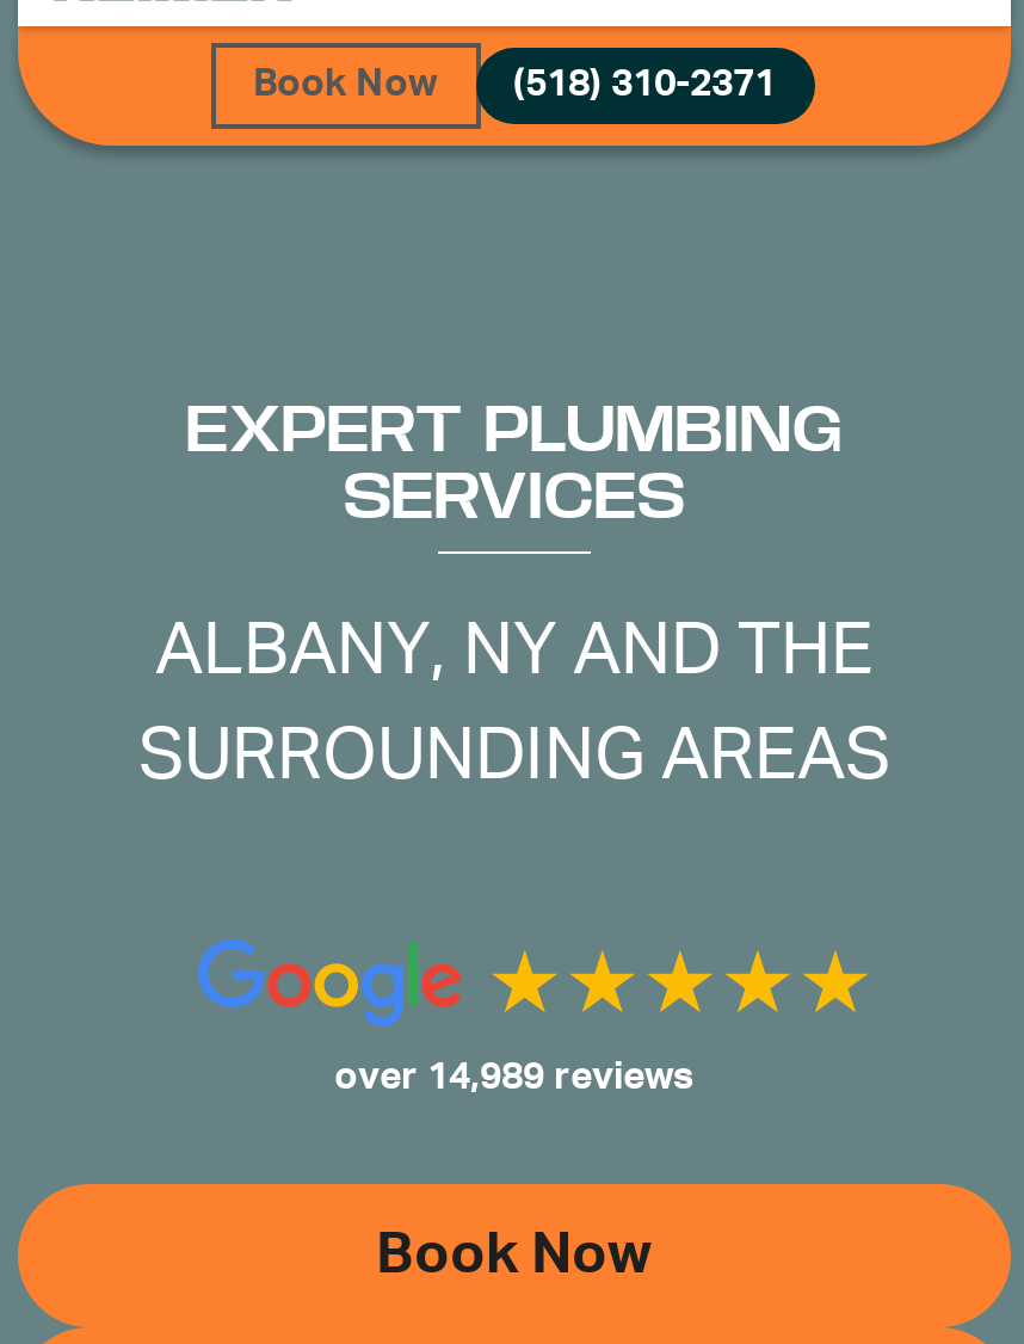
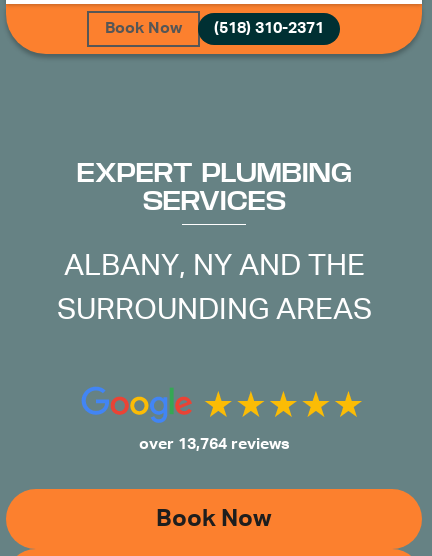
- over 14,989 reviews
+ over 13,764 reviews
